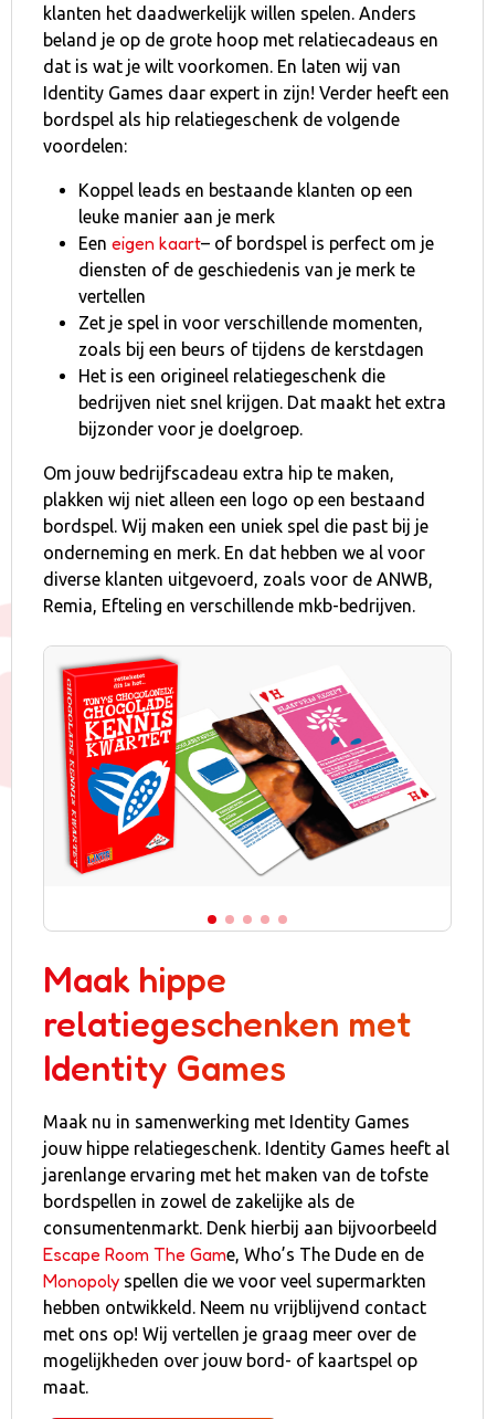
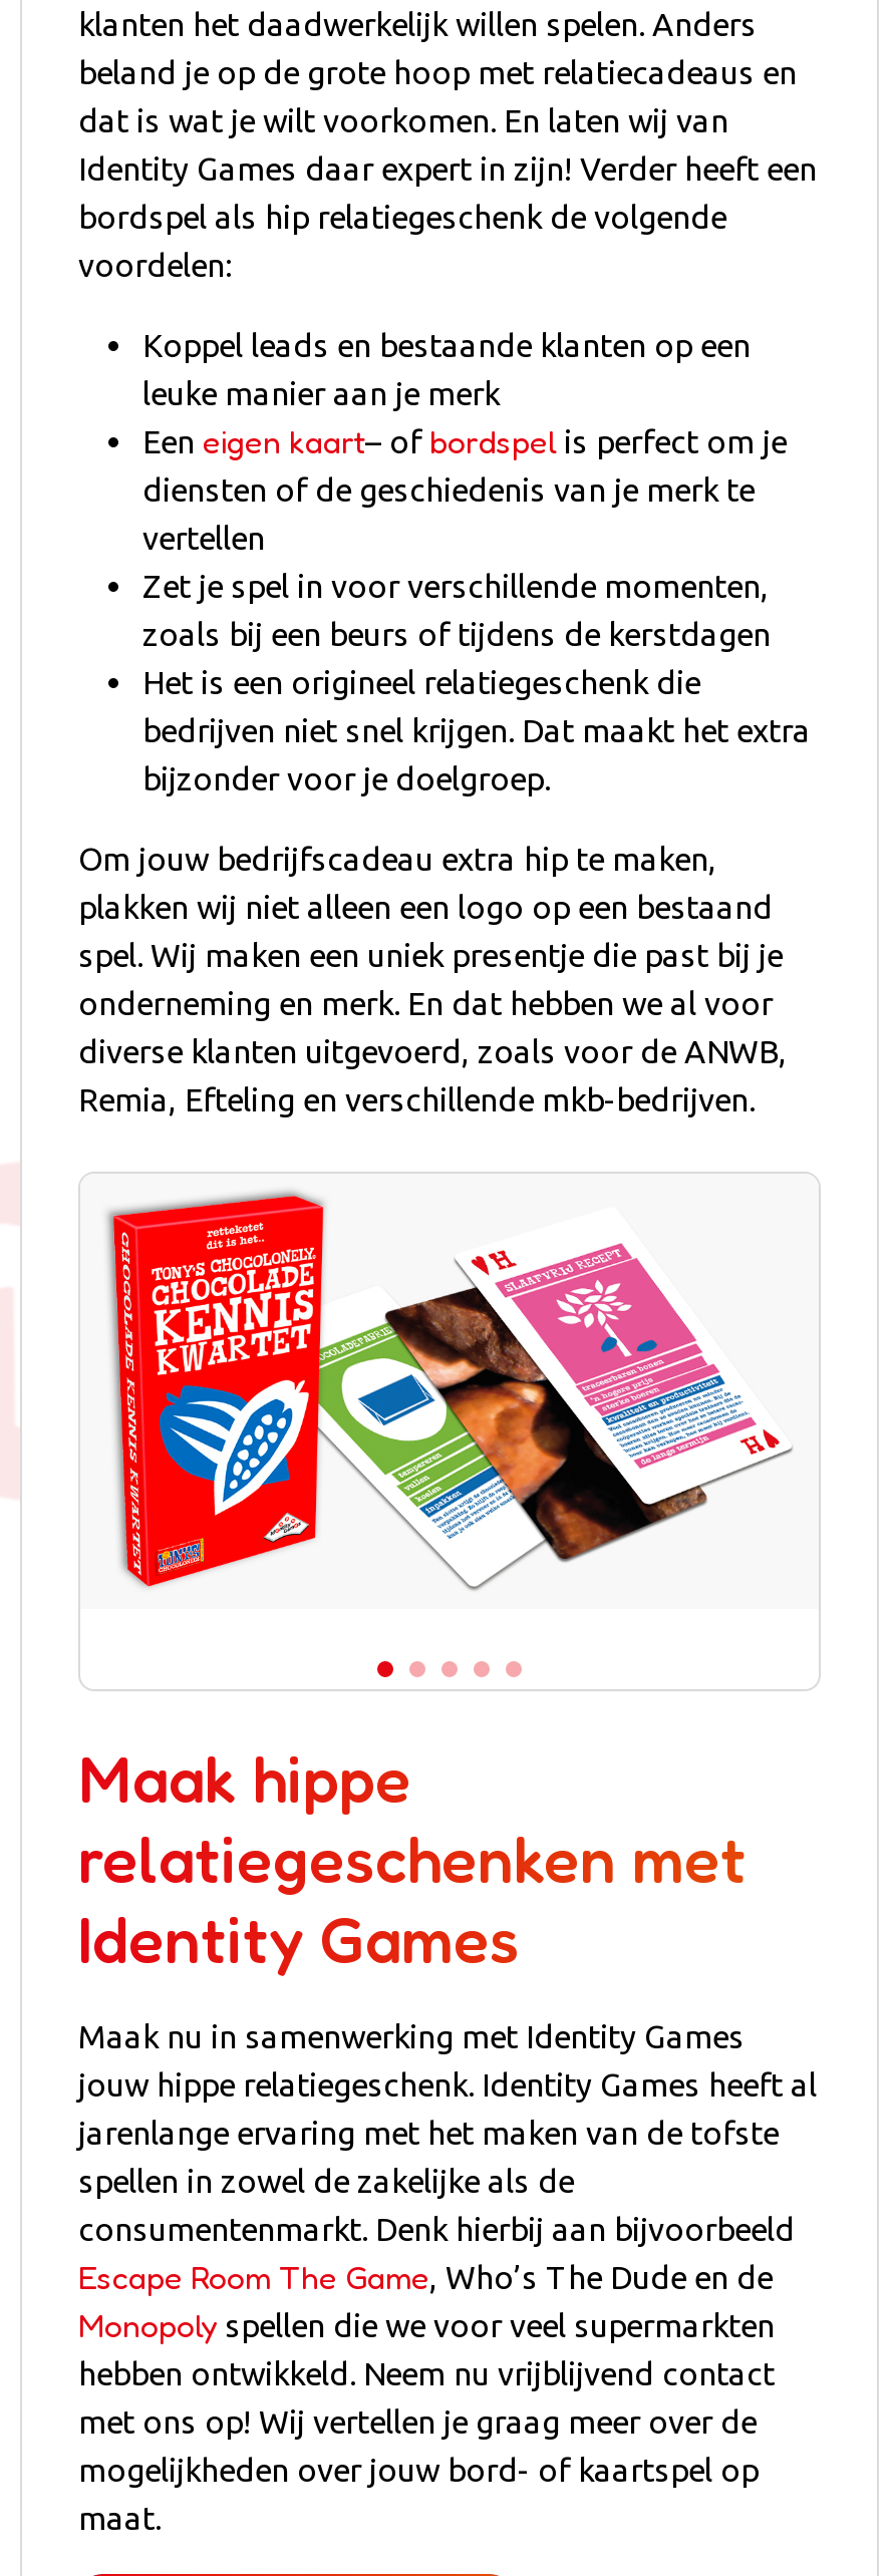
- bordspel. Wij maken een uniek spel die past bij je
+ spel. Wij maken een uniek presentje die past bij je

- bordspellen in zowel de zakelijke als de
+ spellen in zowel de zakelijke als de
